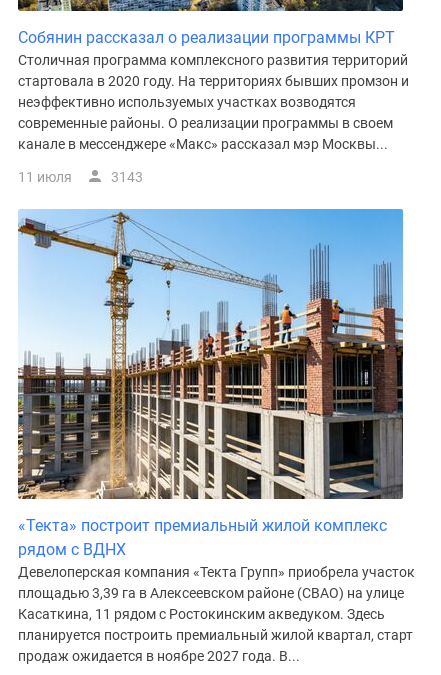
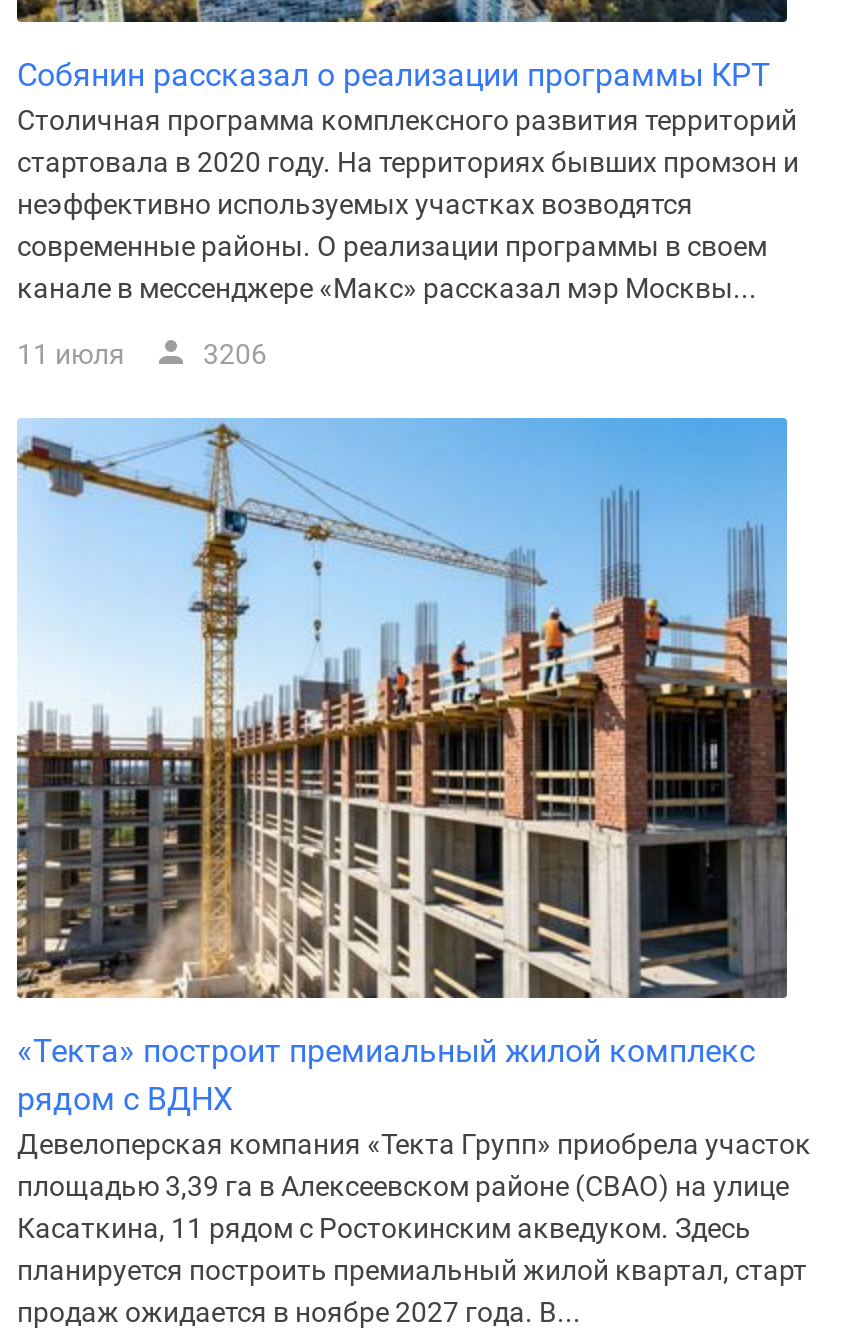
- 3143
+ 3206
